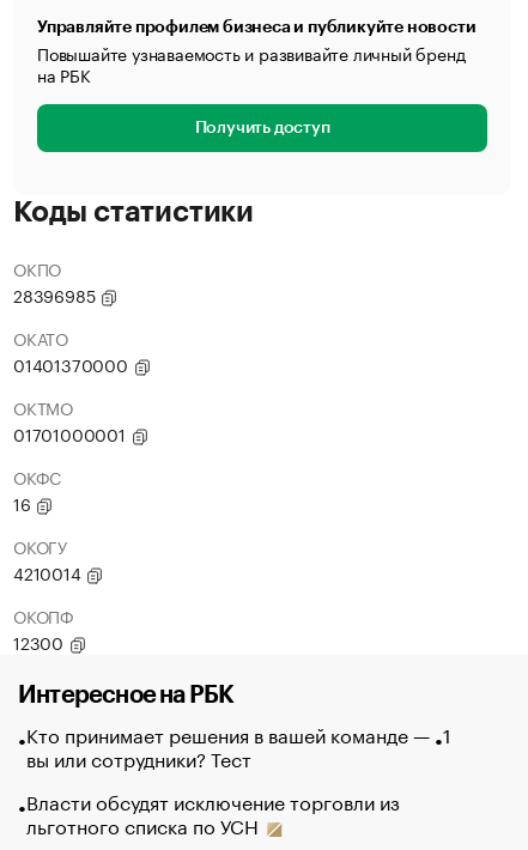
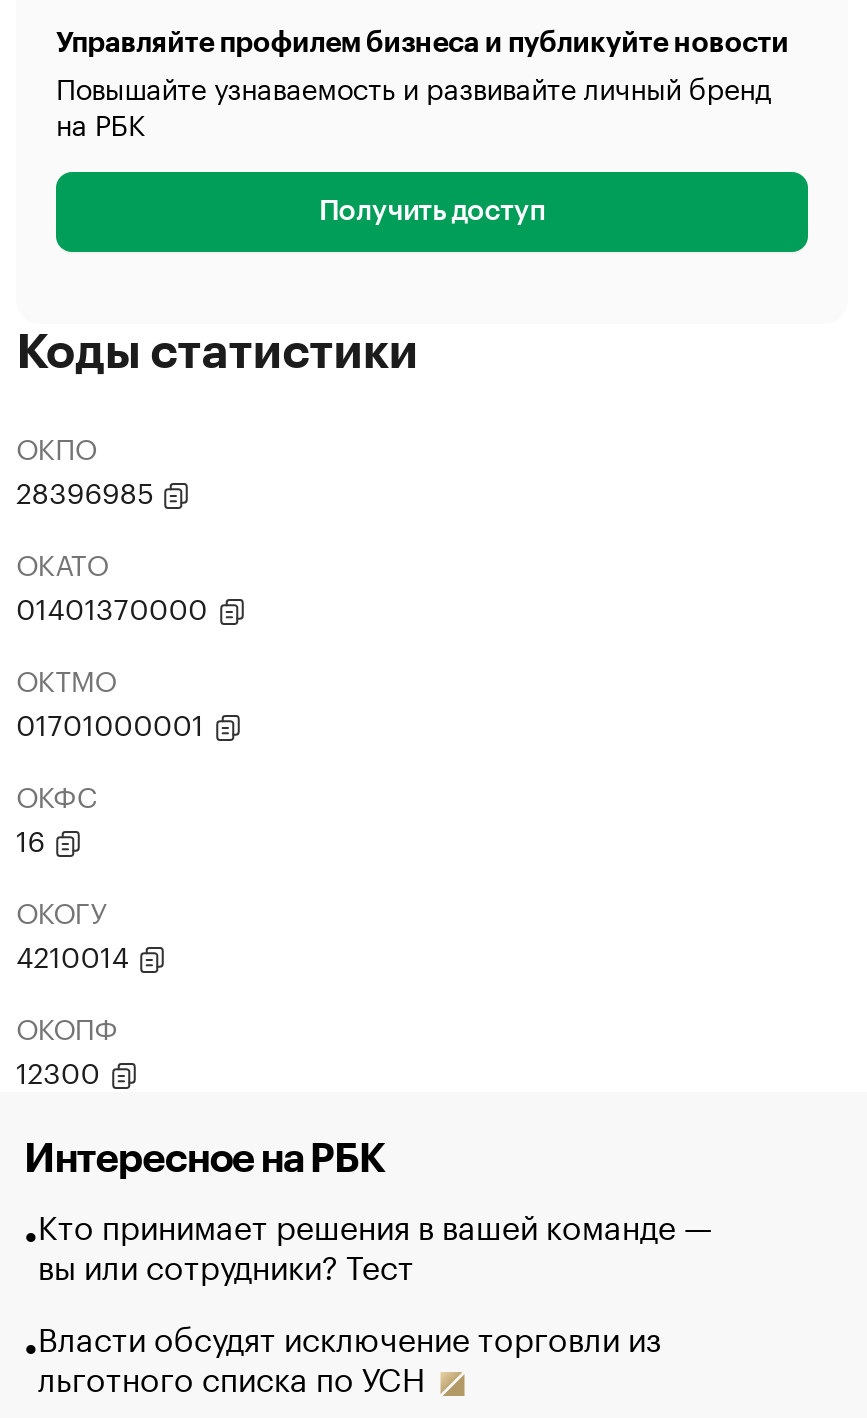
- 1
